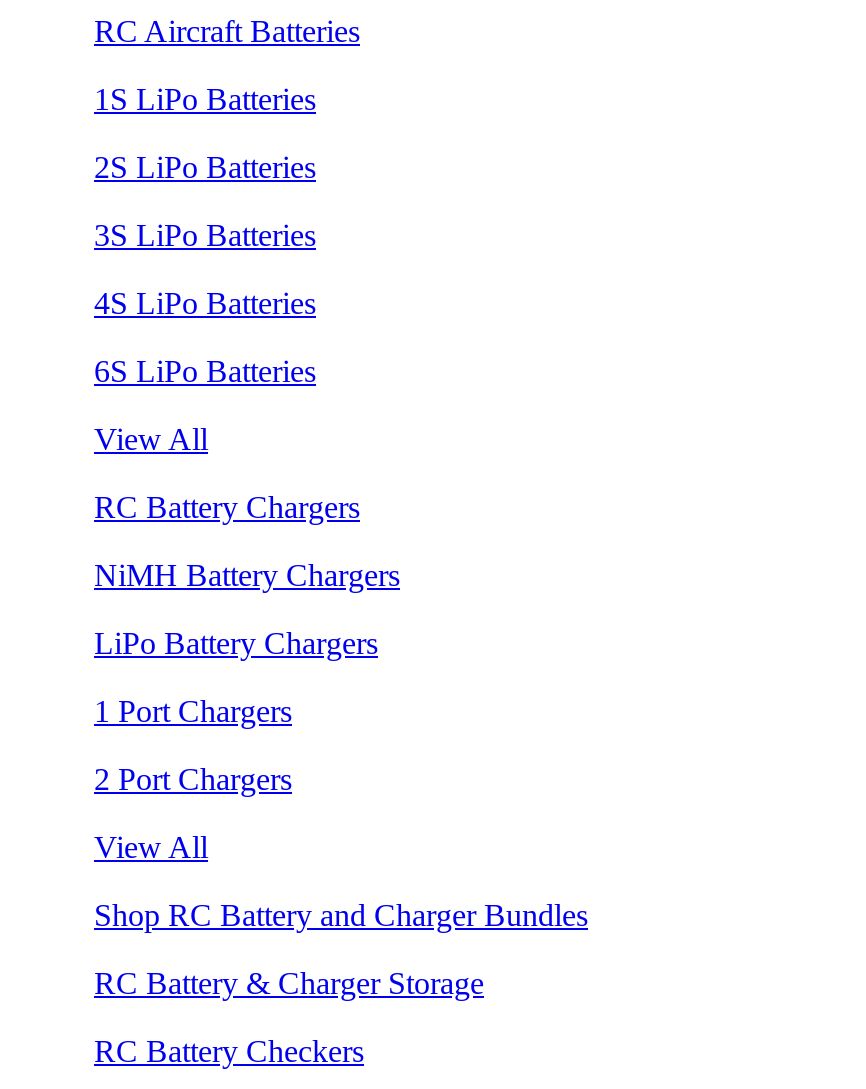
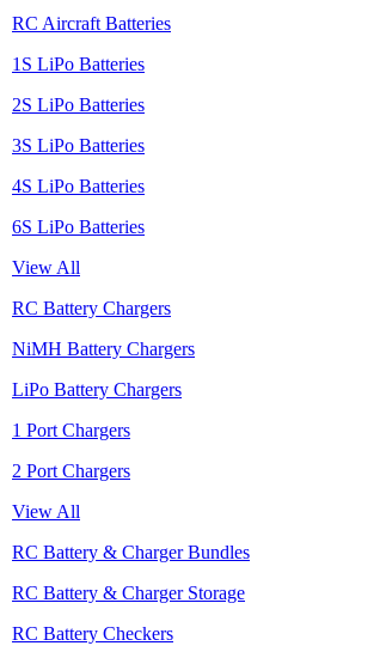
- Shop RC Battery and Charger Bundles
+ RC Battery & Charger Bundles
